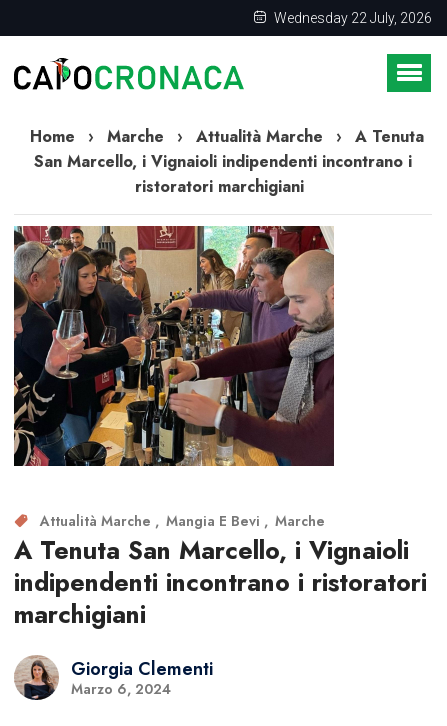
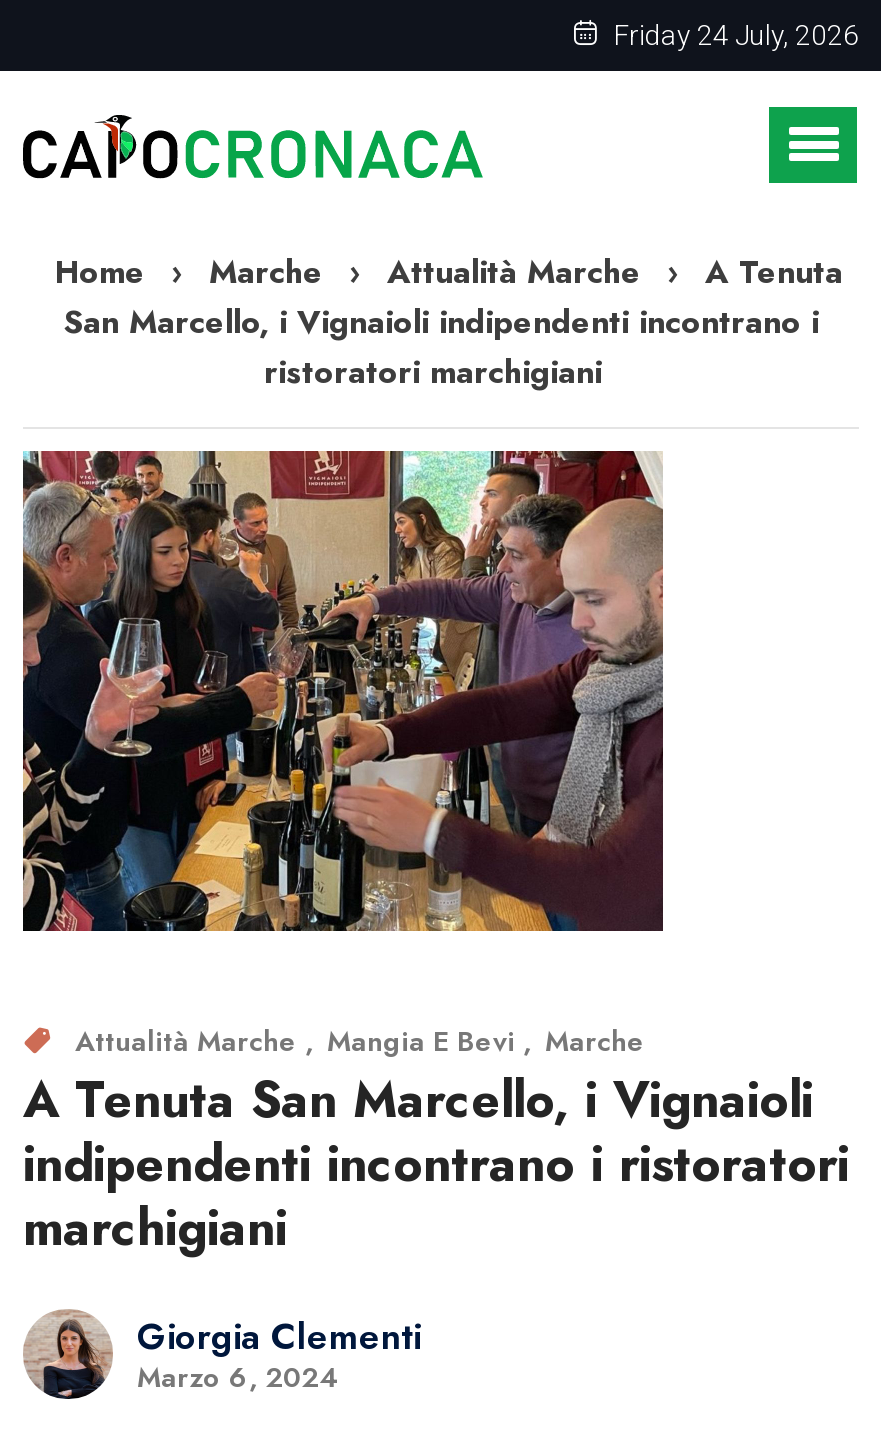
- Wednesday 22 July, 2026
+ Friday 24 July, 2026
